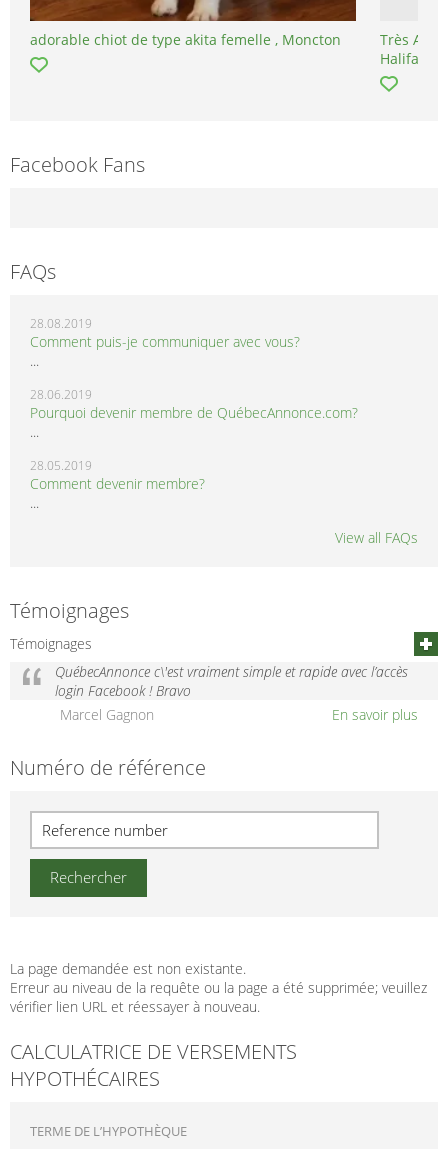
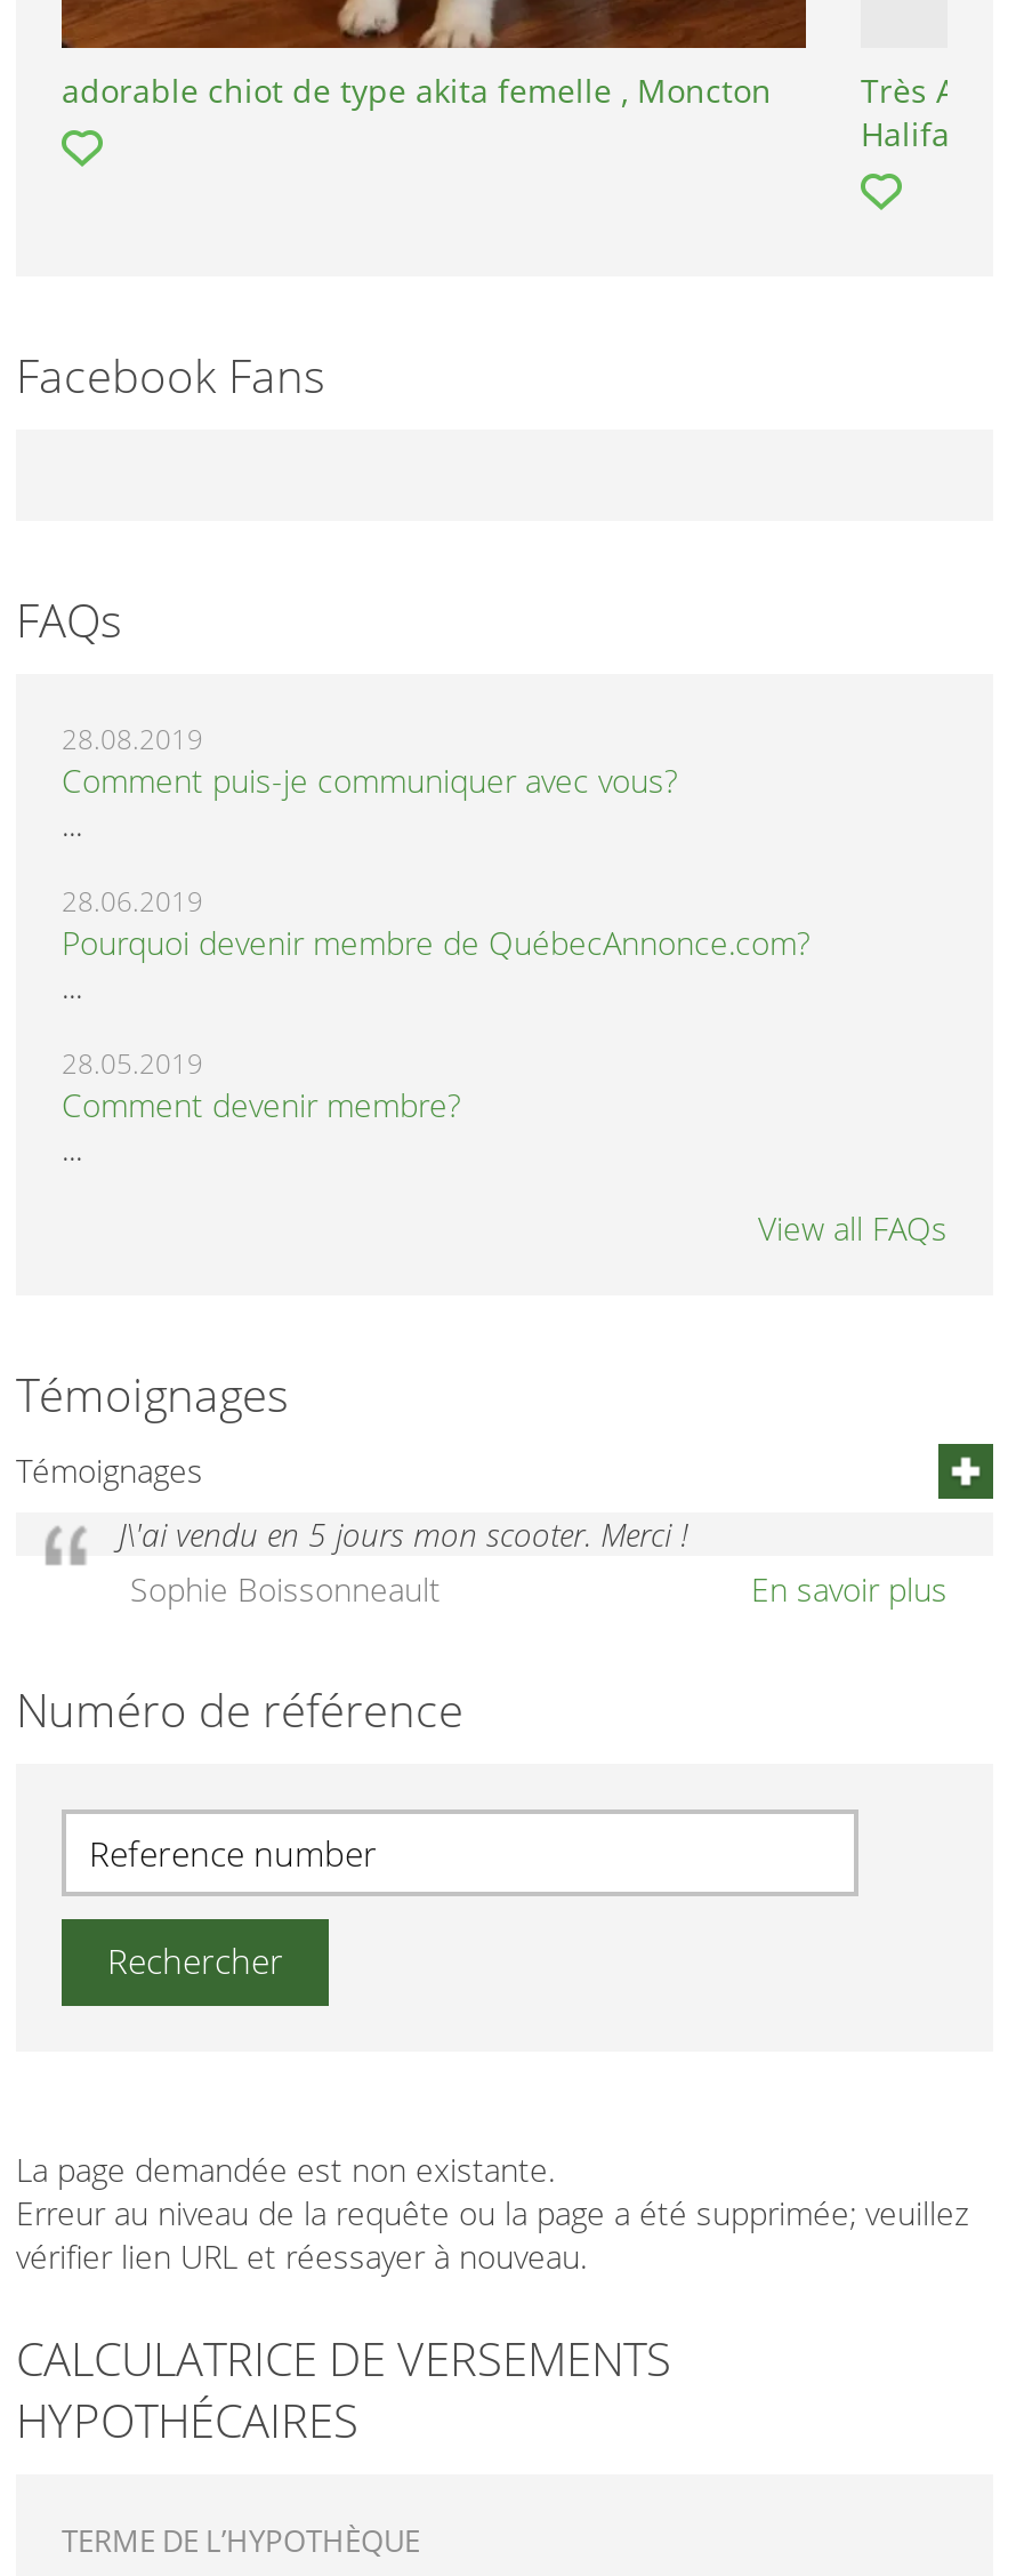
- QuébecAnnonce c\'est vraiment simple et rapide avec l’accès
- login Facebook ! Bravo
+ J\'ai vendu en 5 jours mon scooter. Merci !

- Marcel Gagnon
+ Sophie Boissonneault
